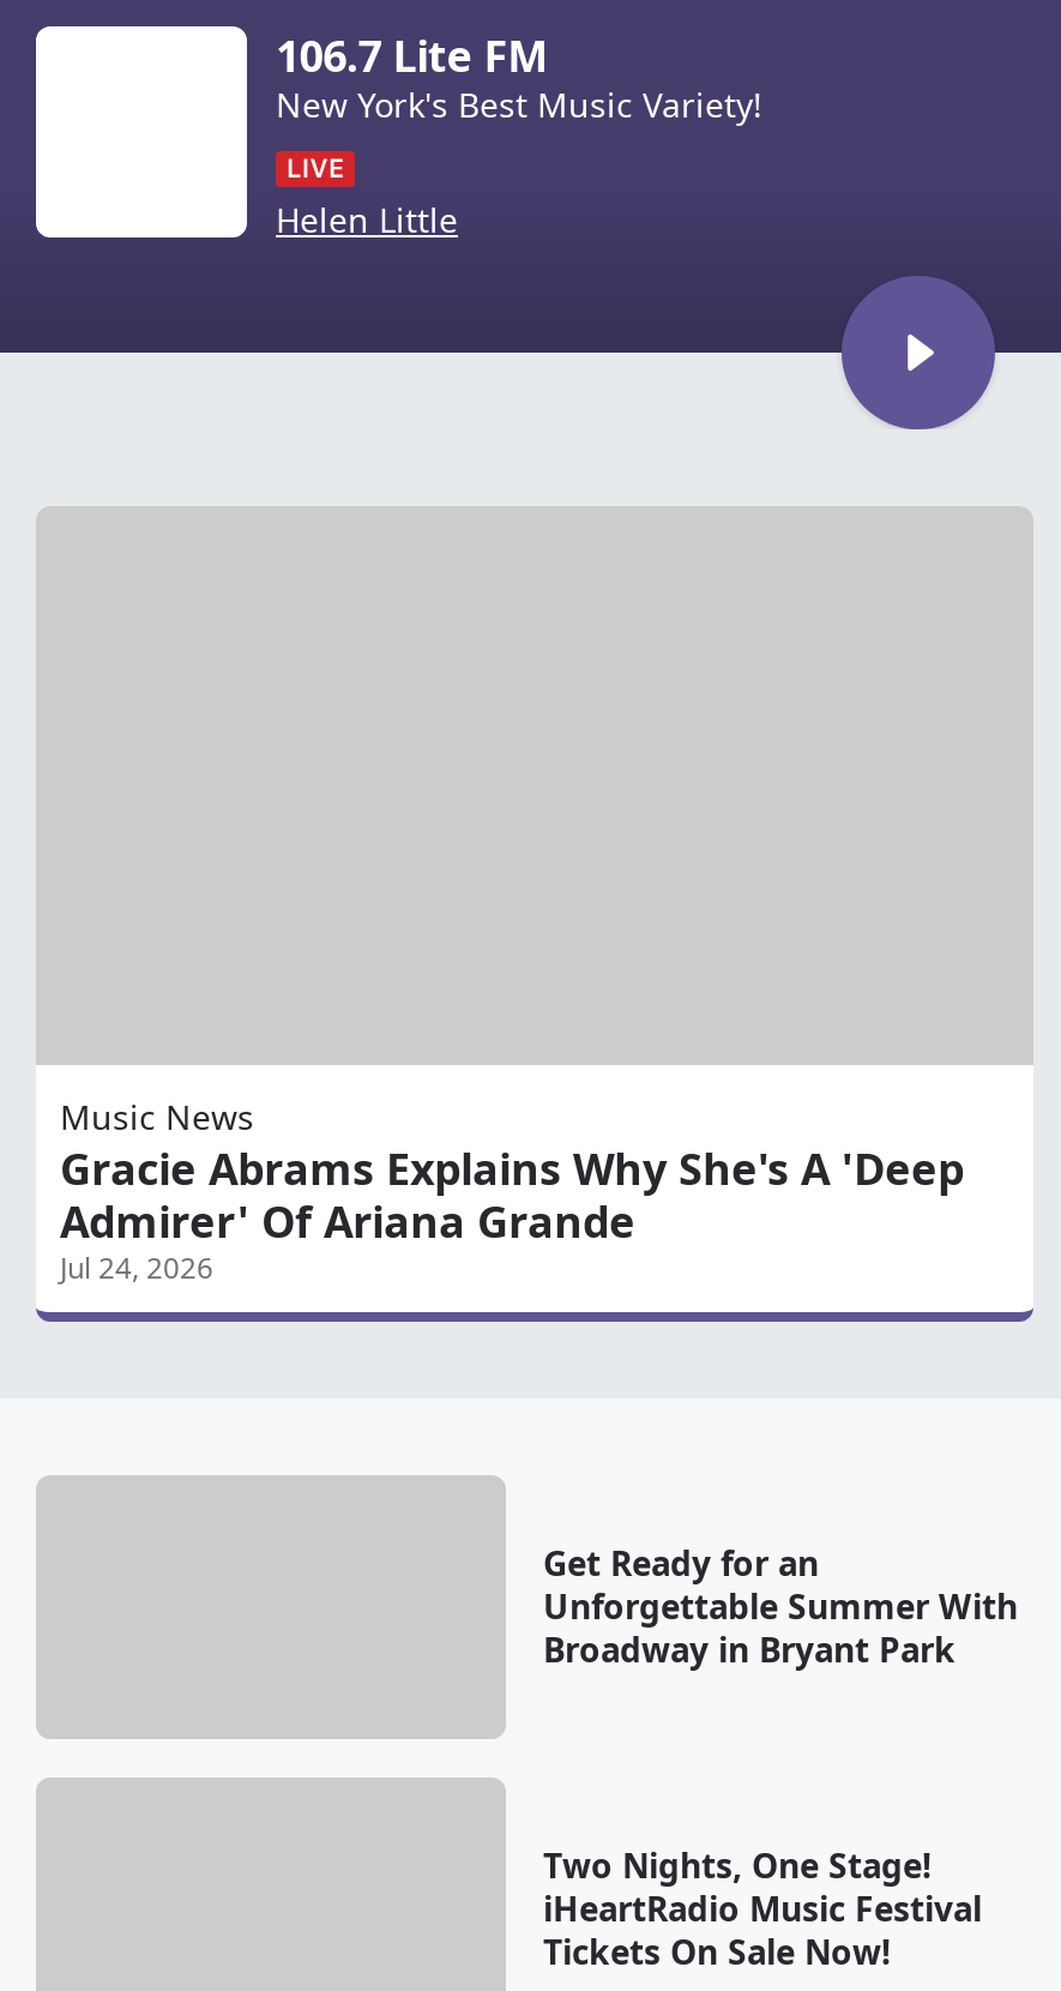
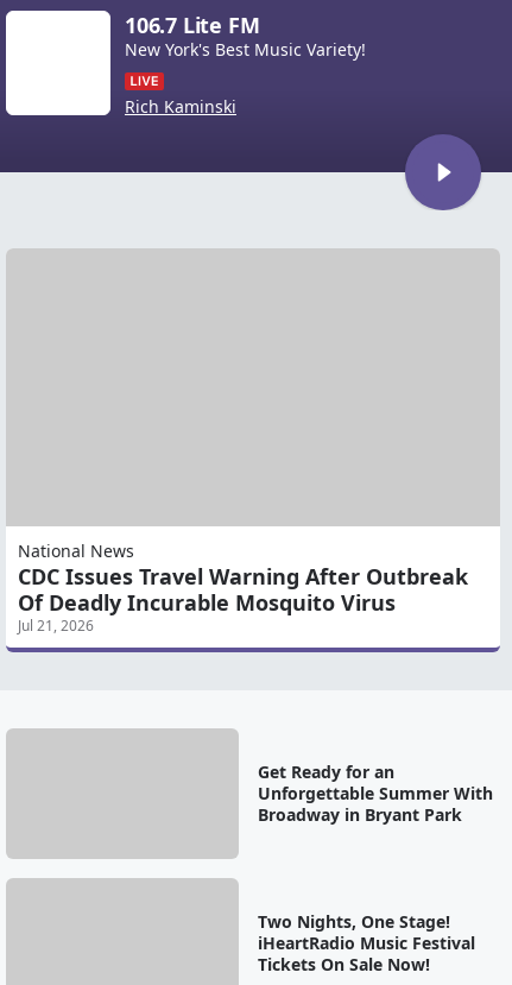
- Helen Little
+ Rich Kaminski

- Music News
- Gracie Abrams Explains Why She's A 'Deep
- Admirer' Of Ariana Grande
- Jul 24, 2026
+ National News
+ CDC Issues Travel Warning After Outbreak
+ Of Deadly Incurable Mosquito Virus
+ Jul 21, 2026
